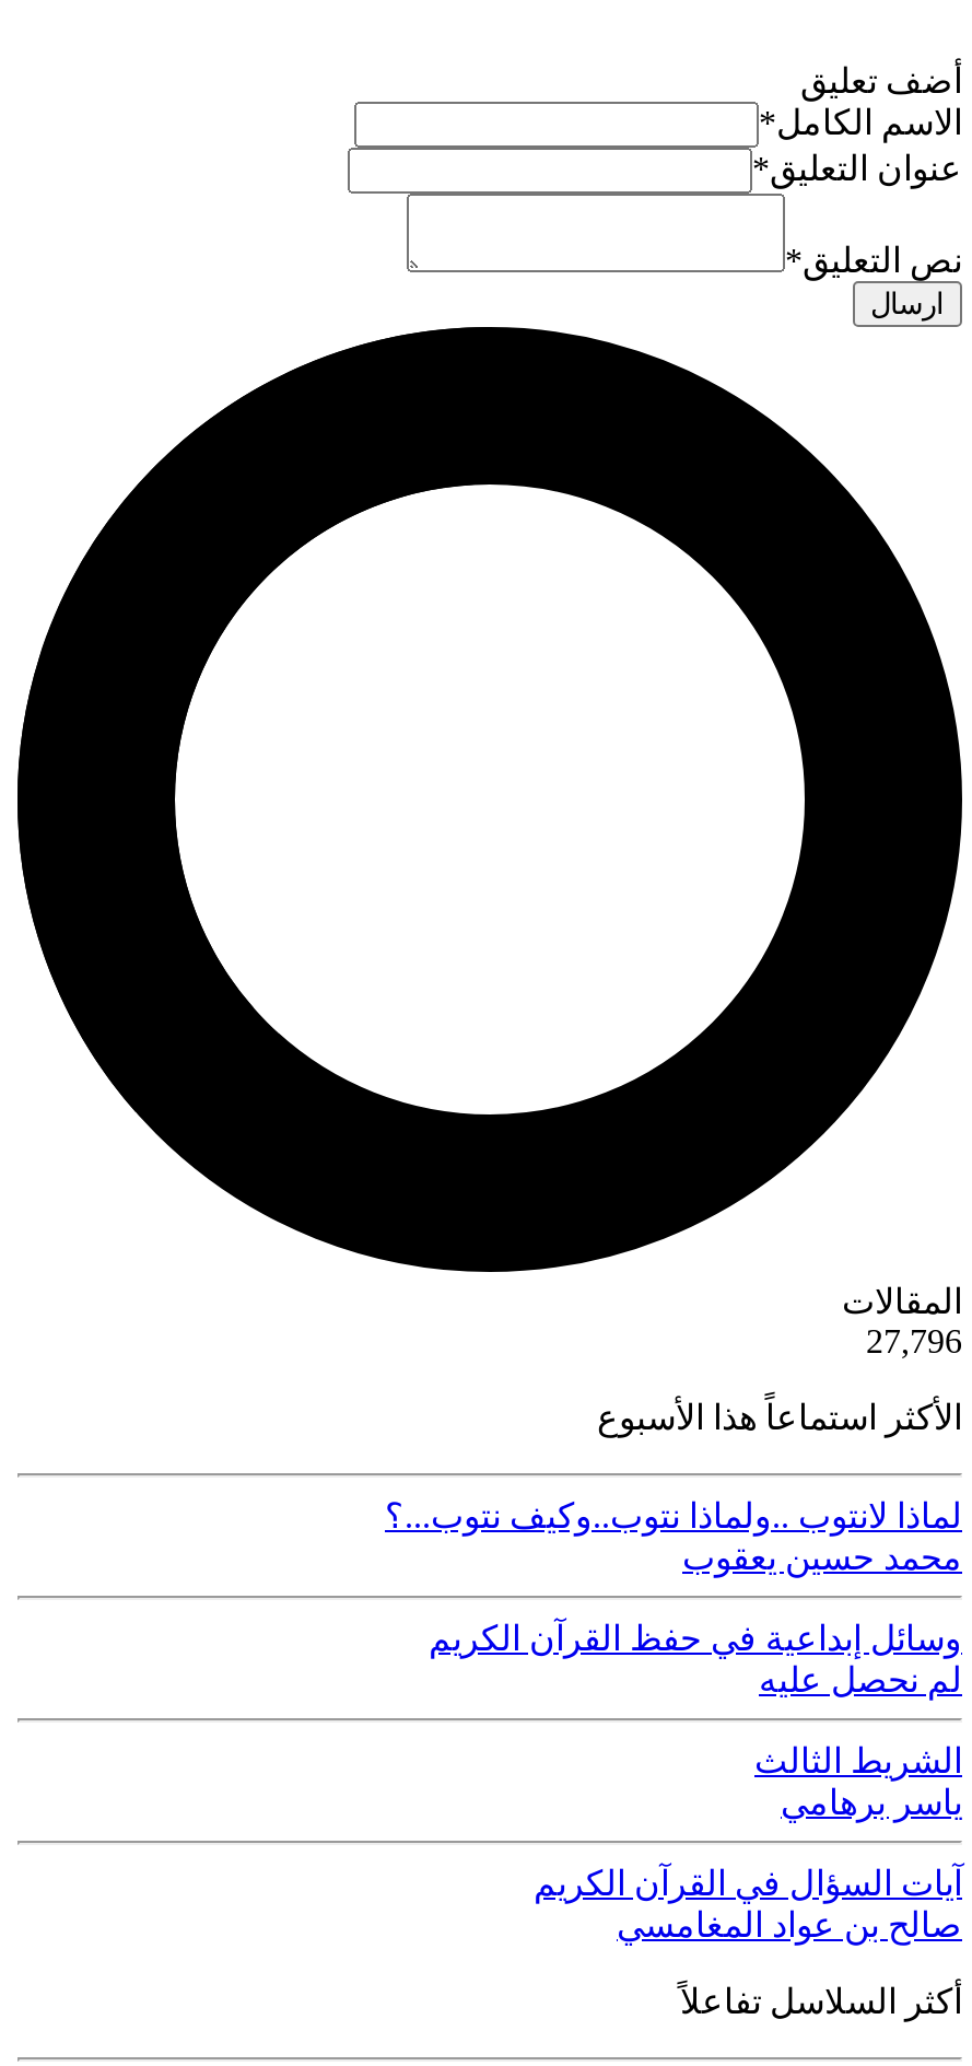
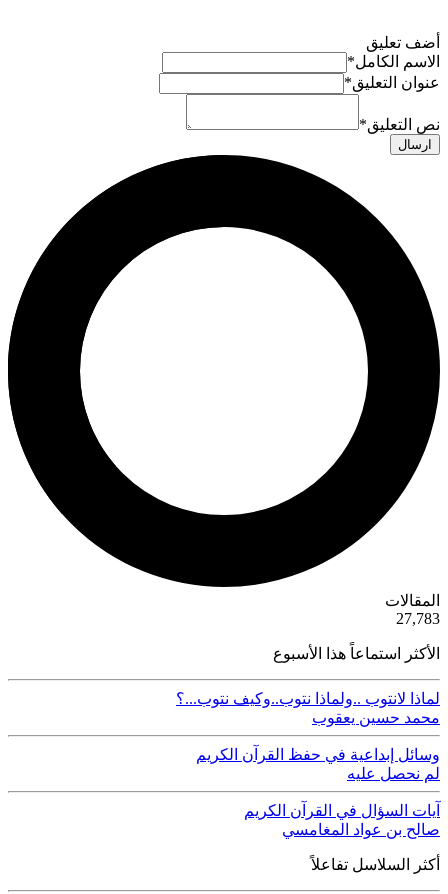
- 27,796
+ 27,783

- الشريط الثالث
- ياسر برهامي
